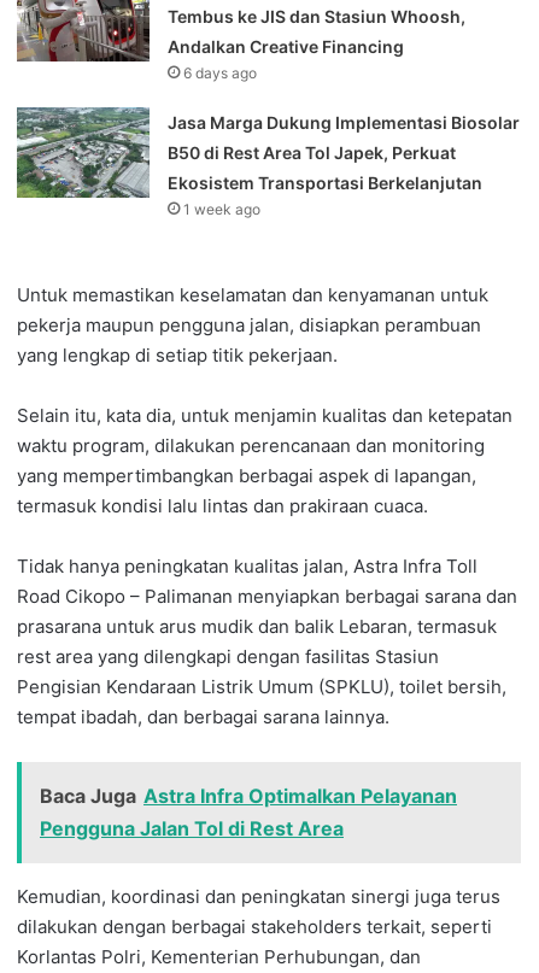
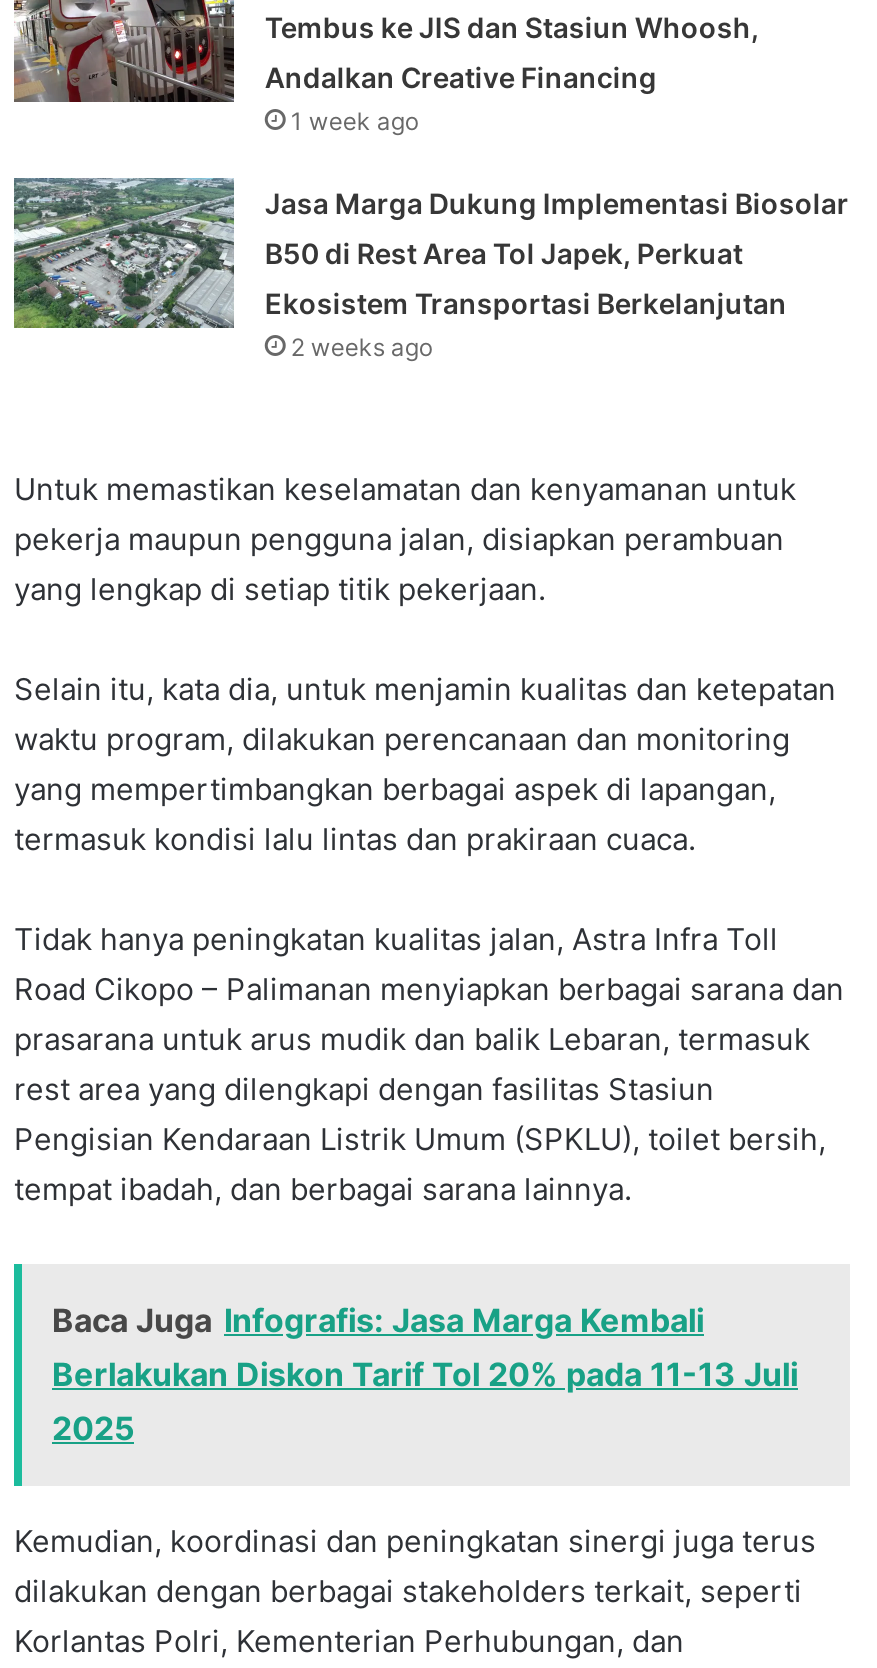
- 6 days ago
+ 1 week ago

- 1 week ago
+ 2 weeks ago

- Baca Juga Astra Infra Optimalkan Pelayanan
- Pengguna Jalan Tol di Rest Area
+ Baca Juga Infografis: Jasa Marga Kembali
+ Berlakukan Diskon Tarif Tol 20% pada 11-13 Juli
+ 2025
